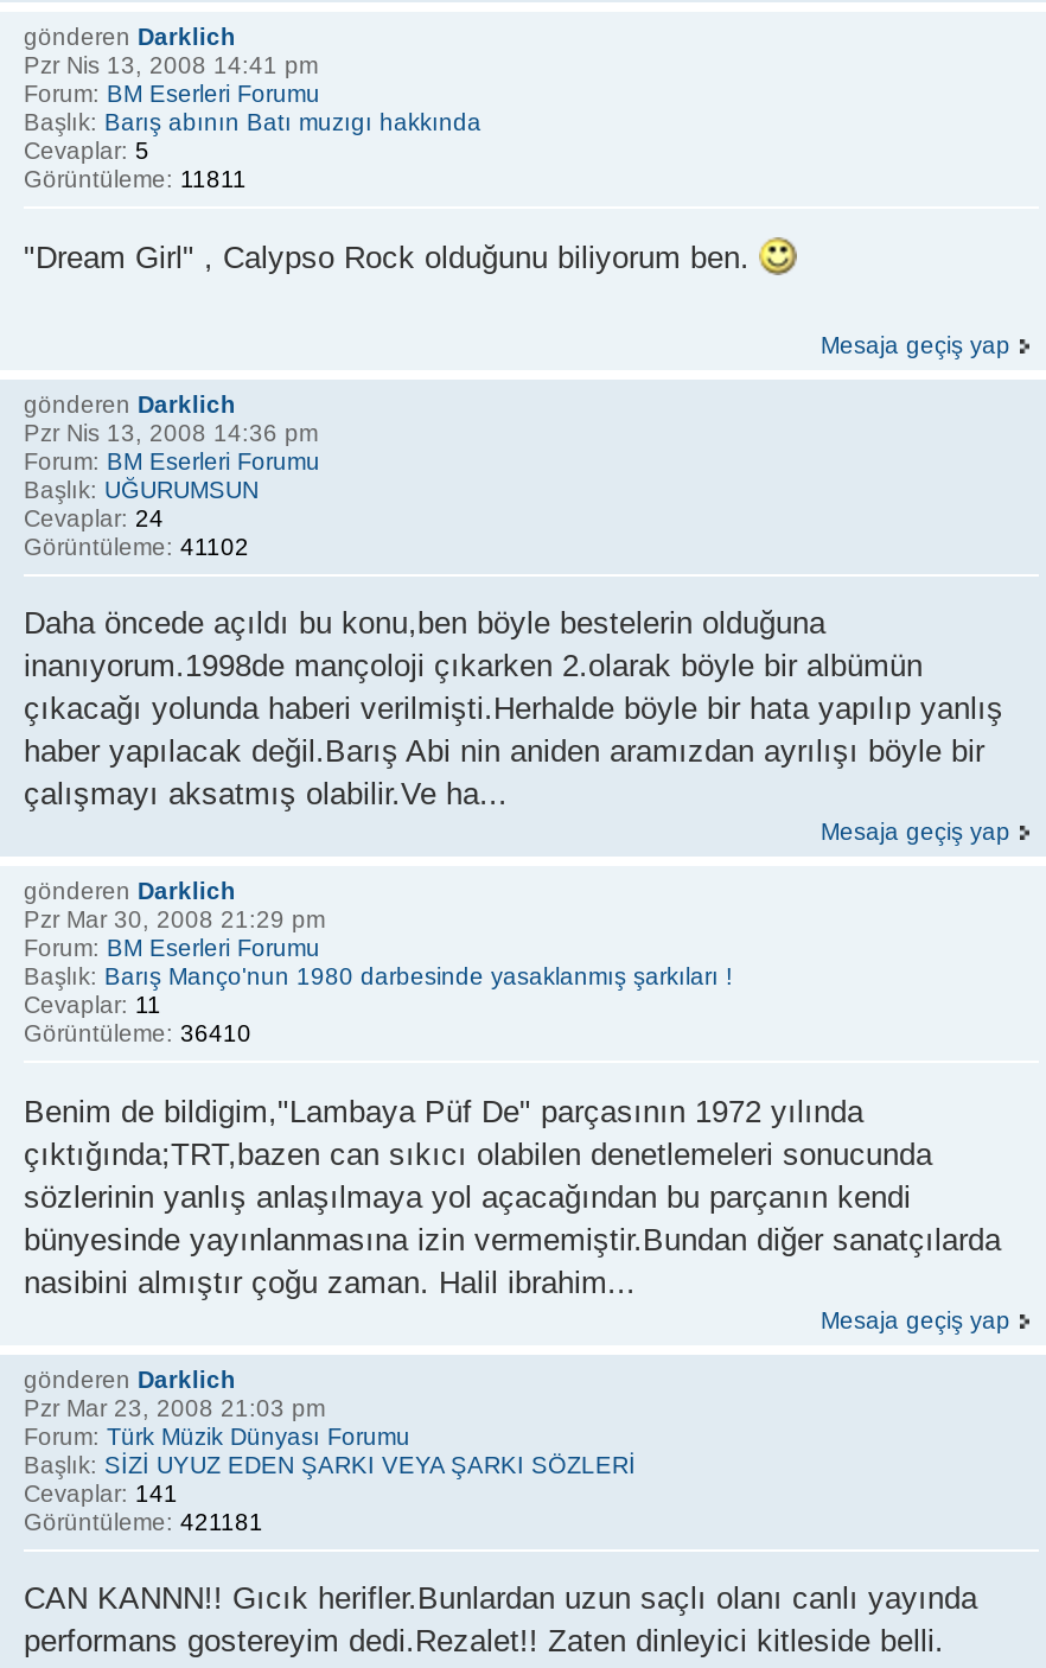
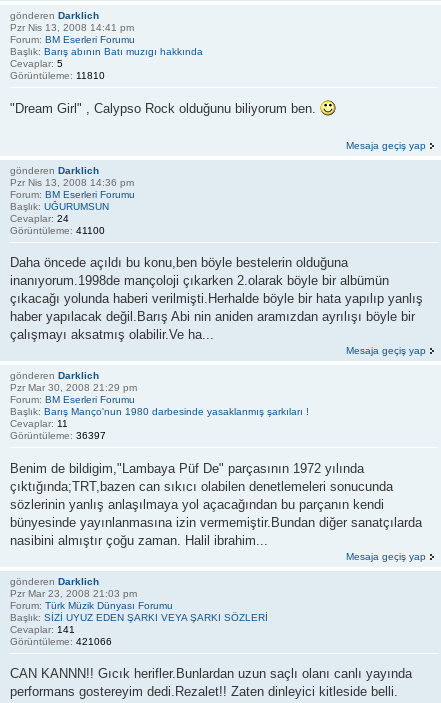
- Görüntüleme: 11811
+ Görüntüleme: 11810

- Görüntüleme: 41102
+ Görüntüleme: 41100

- Görüntüleme: 36410
+ Görüntüleme: 36397

- Görüntüleme: 421181
+ Görüntüleme: 421066
